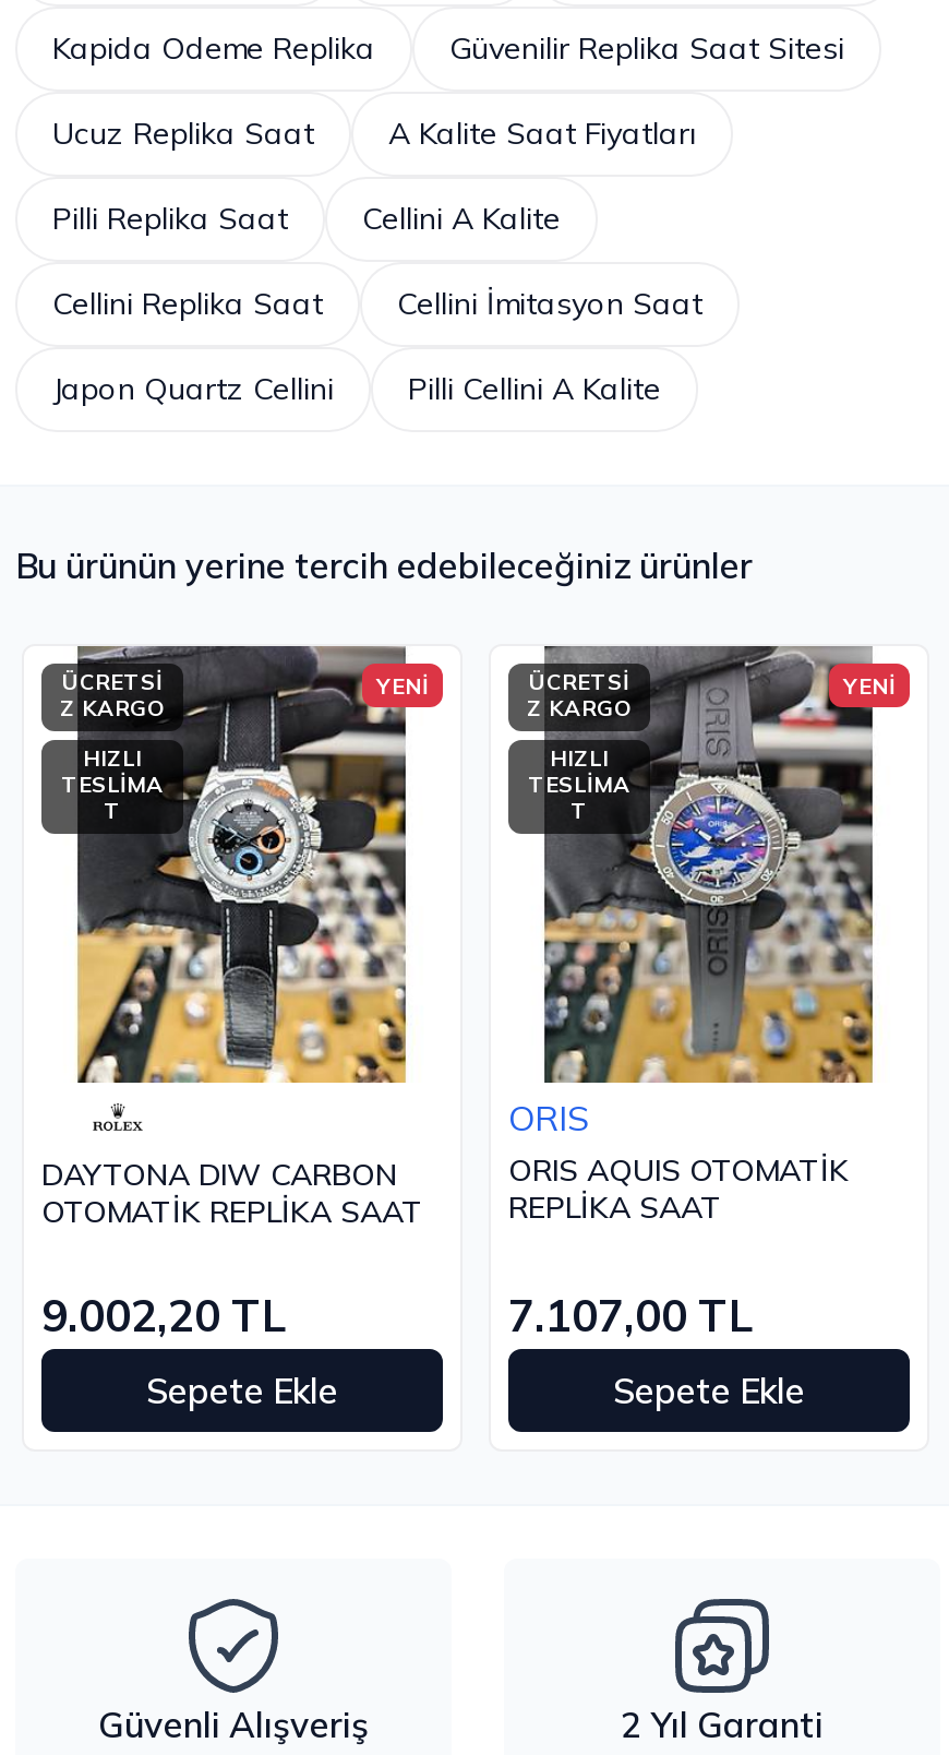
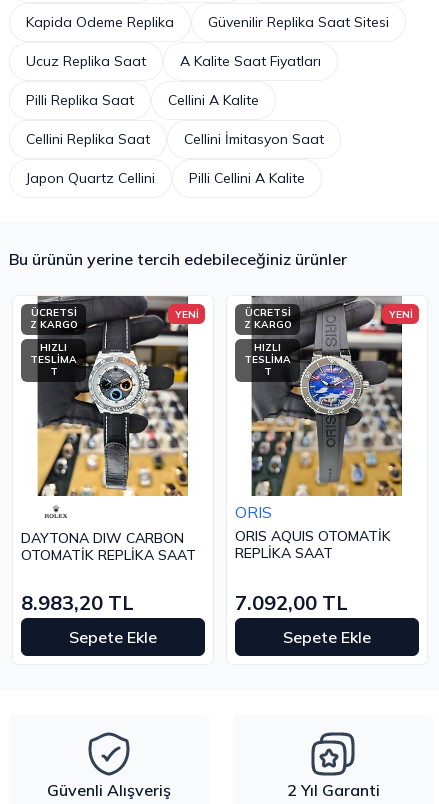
- 9.002,20 TL
+ 8.983,20 TL

- 7.107,00 TL
+ 7.092,00 TL
